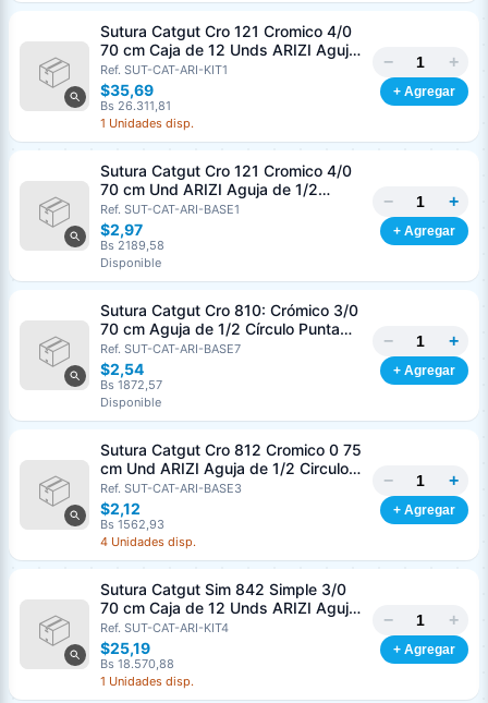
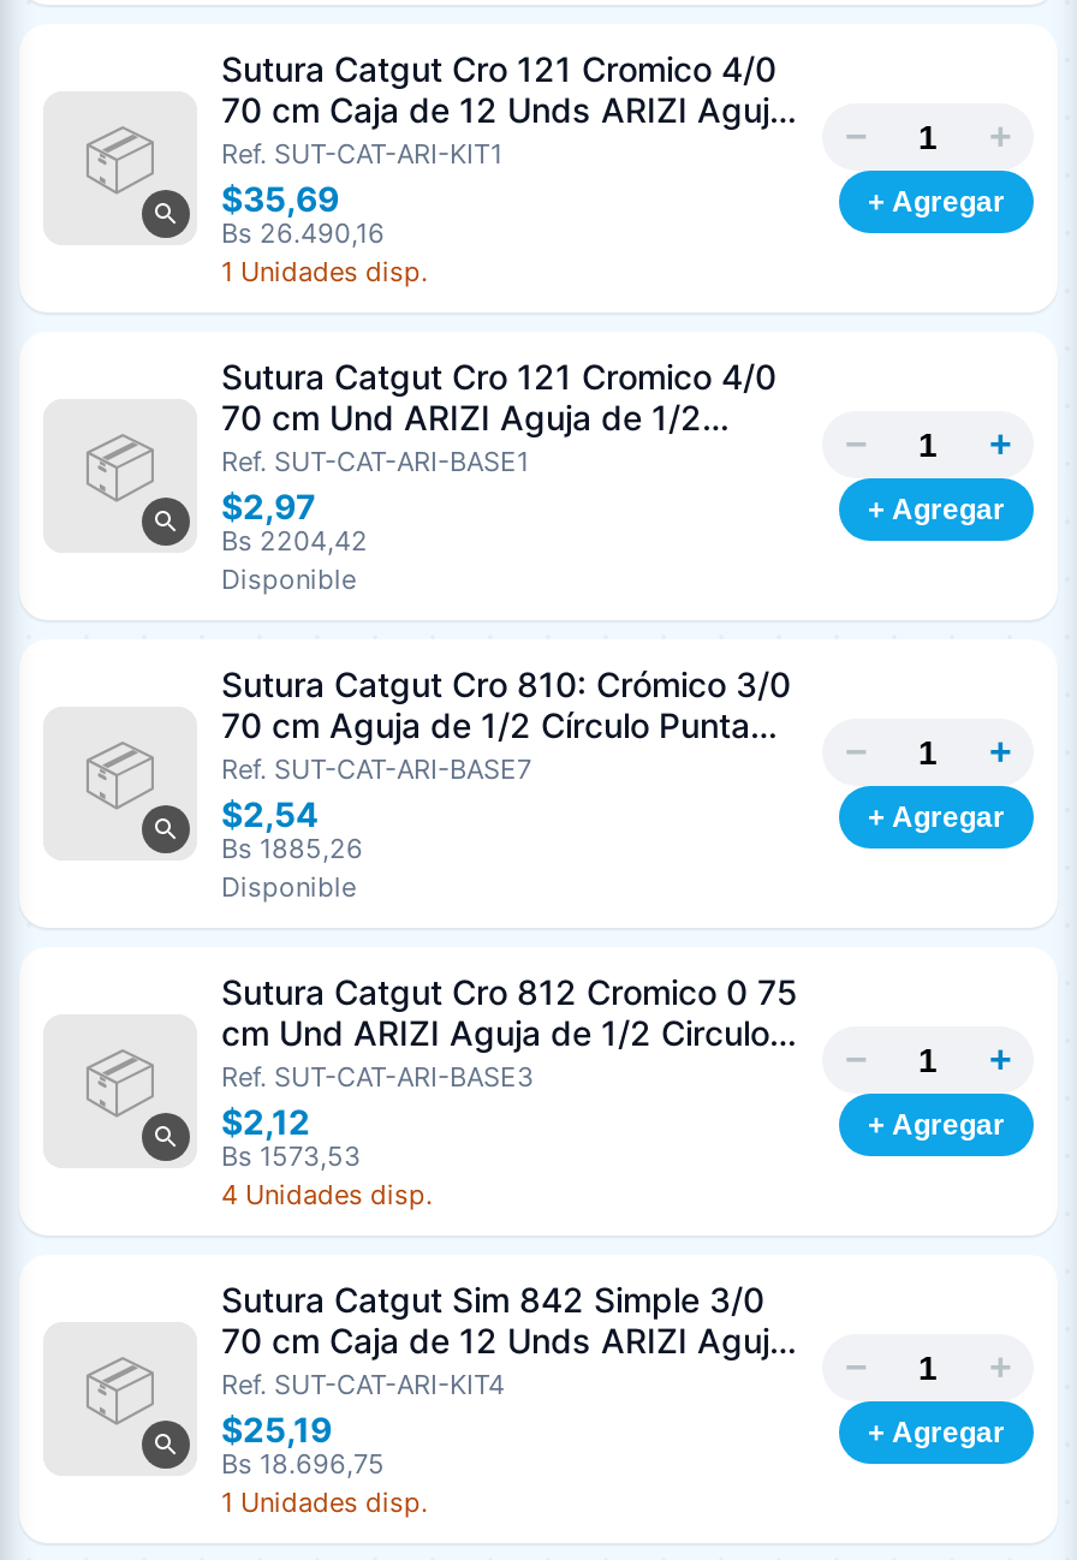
- Bs 26.311,81
+ Bs 26.490,16

- Bs 2189,58
+ Bs 2204,42

- Bs 1872,57
+ Bs 1885,26

- Bs 1562,93
+ Bs 1573,53

- Bs 18.570,88
+ Bs 18.696,75
